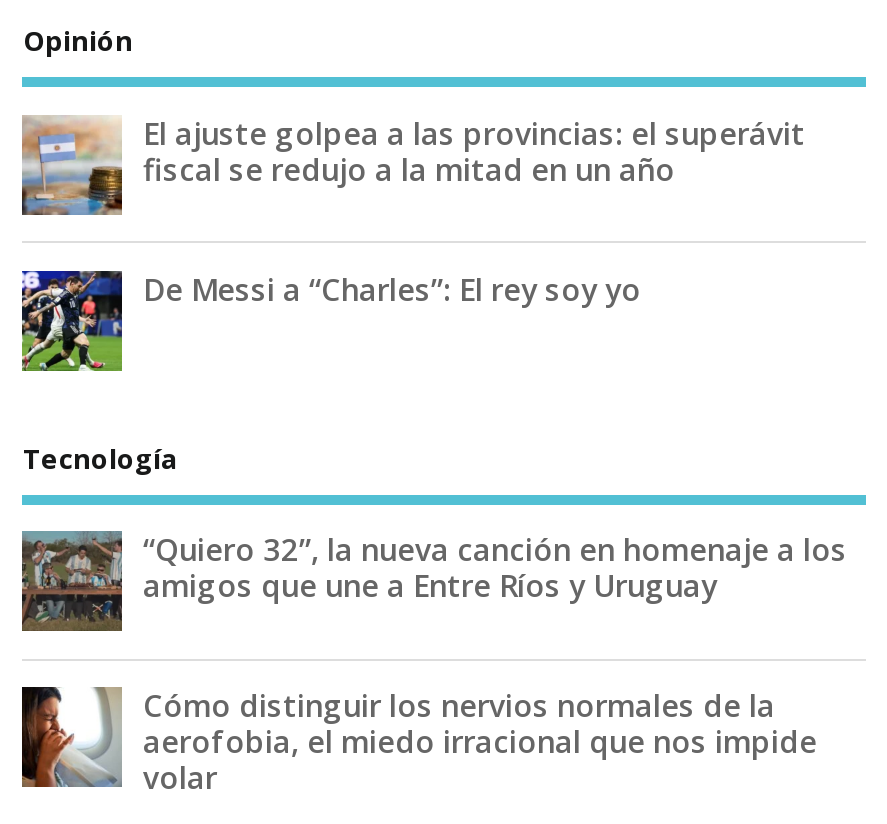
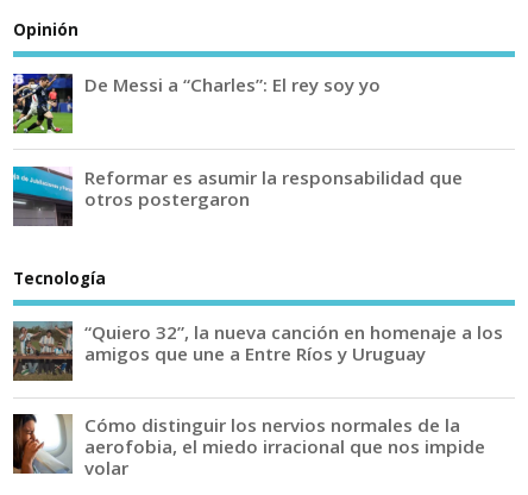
- [image]
- El ajuste golpea a las provincias: el superávit
- fiscal se redujo a la mitad en un año

moved up: [image] | De Messi a “Charles”: El rey soy yo

+ [image]
+ Reformar es asumir la responsabilidad que
+ otros postergaron
